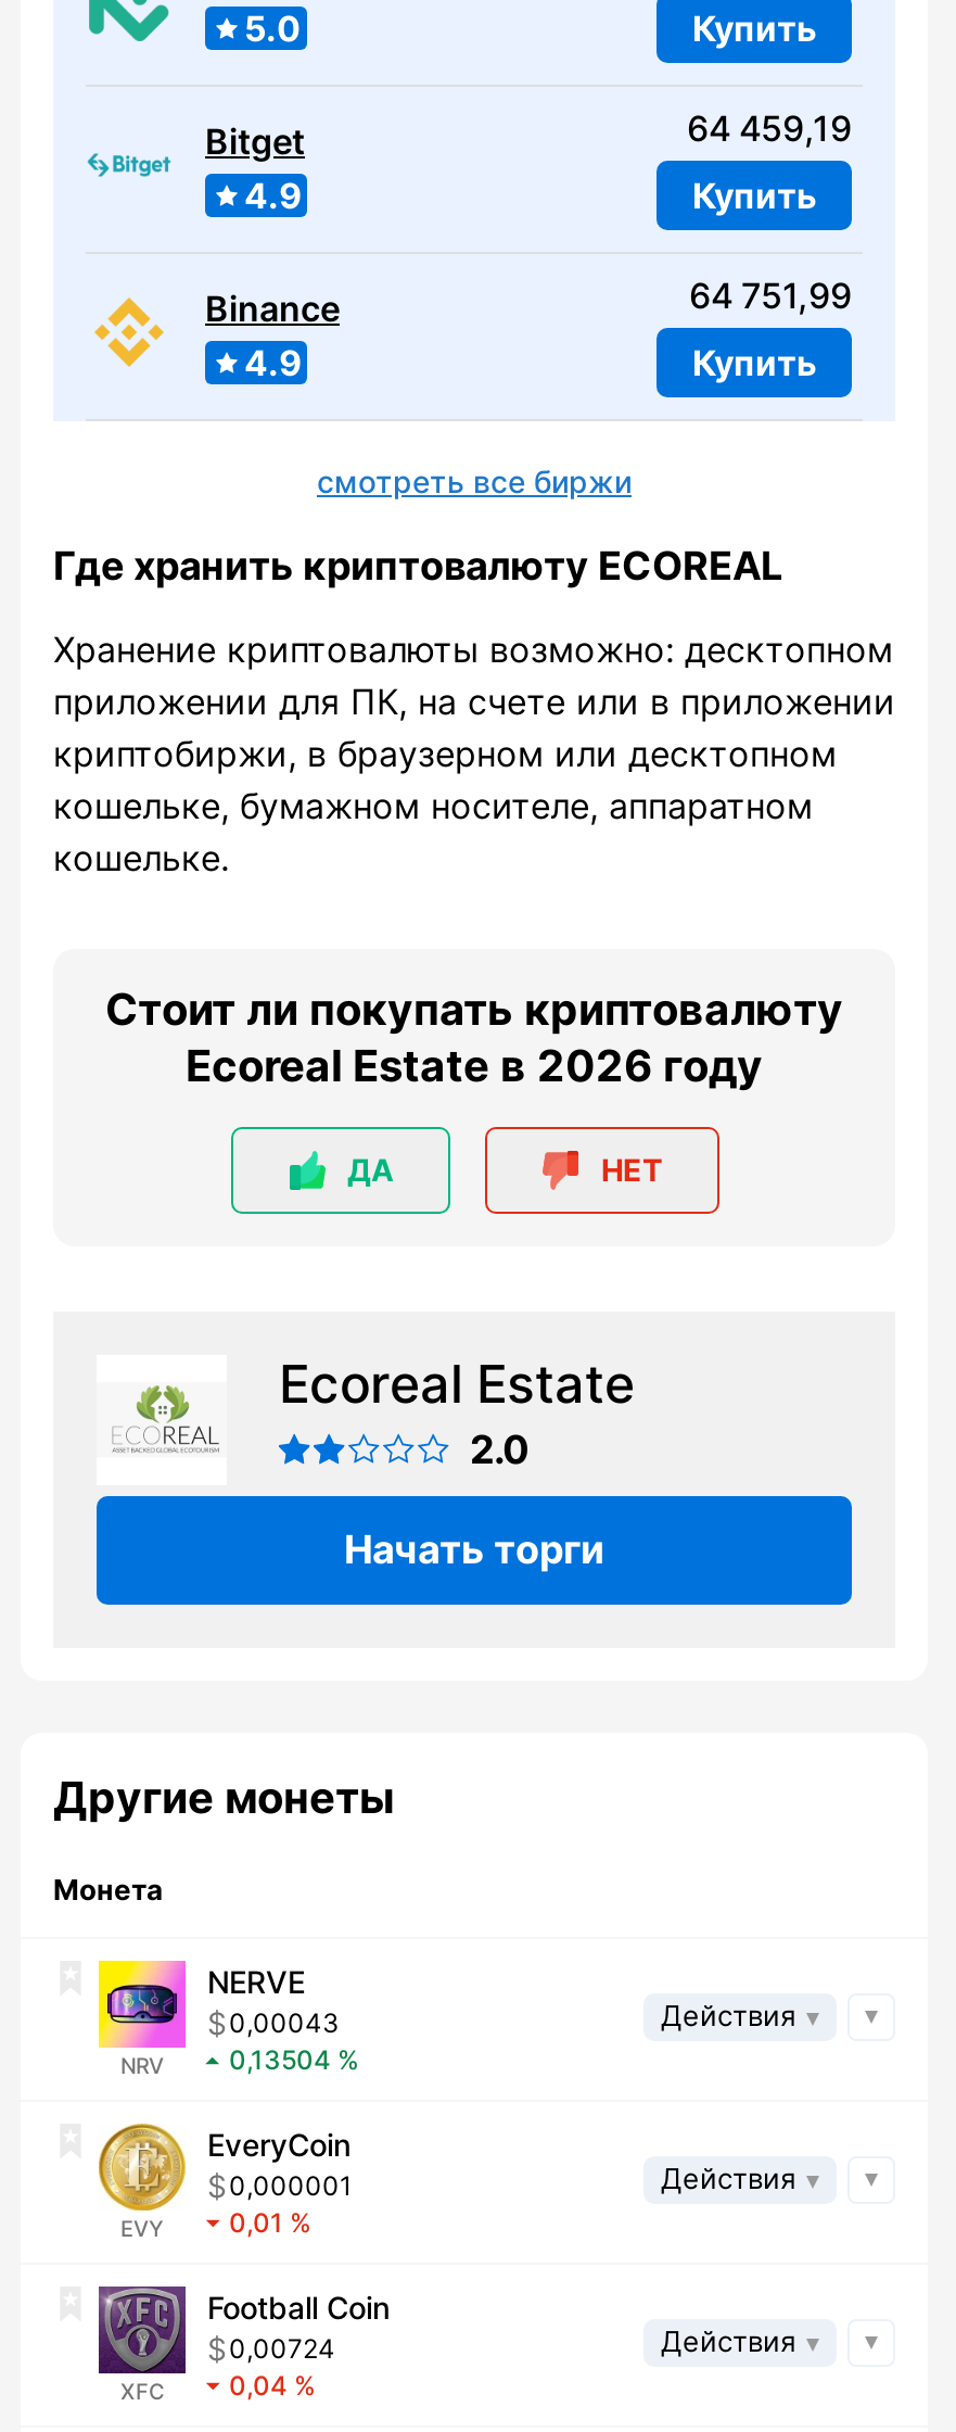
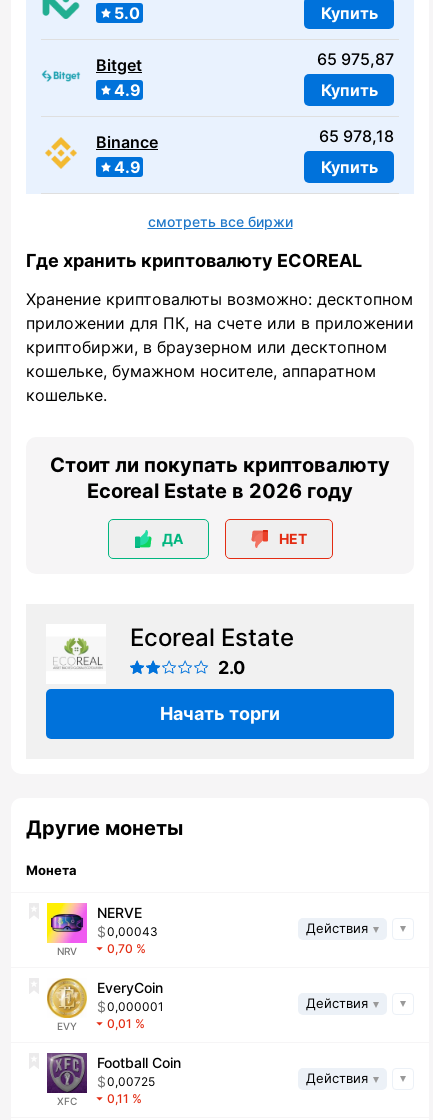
- 64 459,19
+ 65 975,87

- 64 751,99
+ 65 978,18

- 0,13504
+ 0,70

- 0,00724
+ 0,00725

- 0,04
+ 0,11
